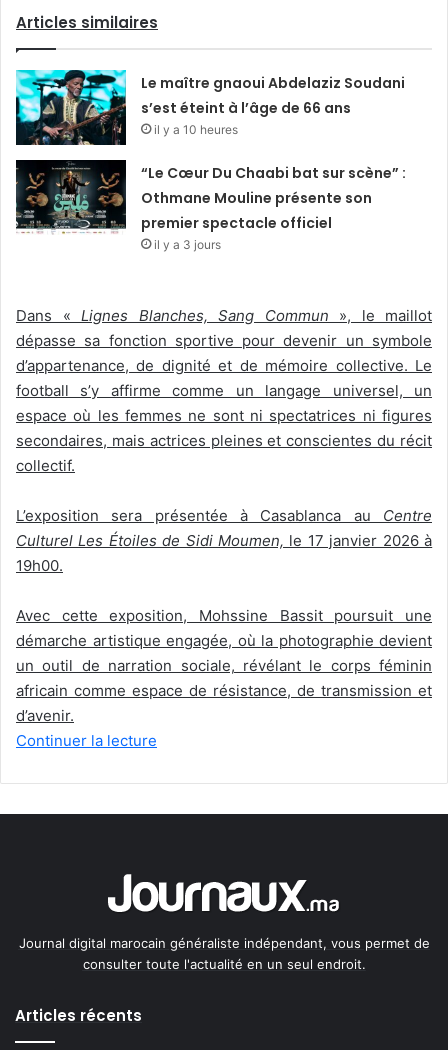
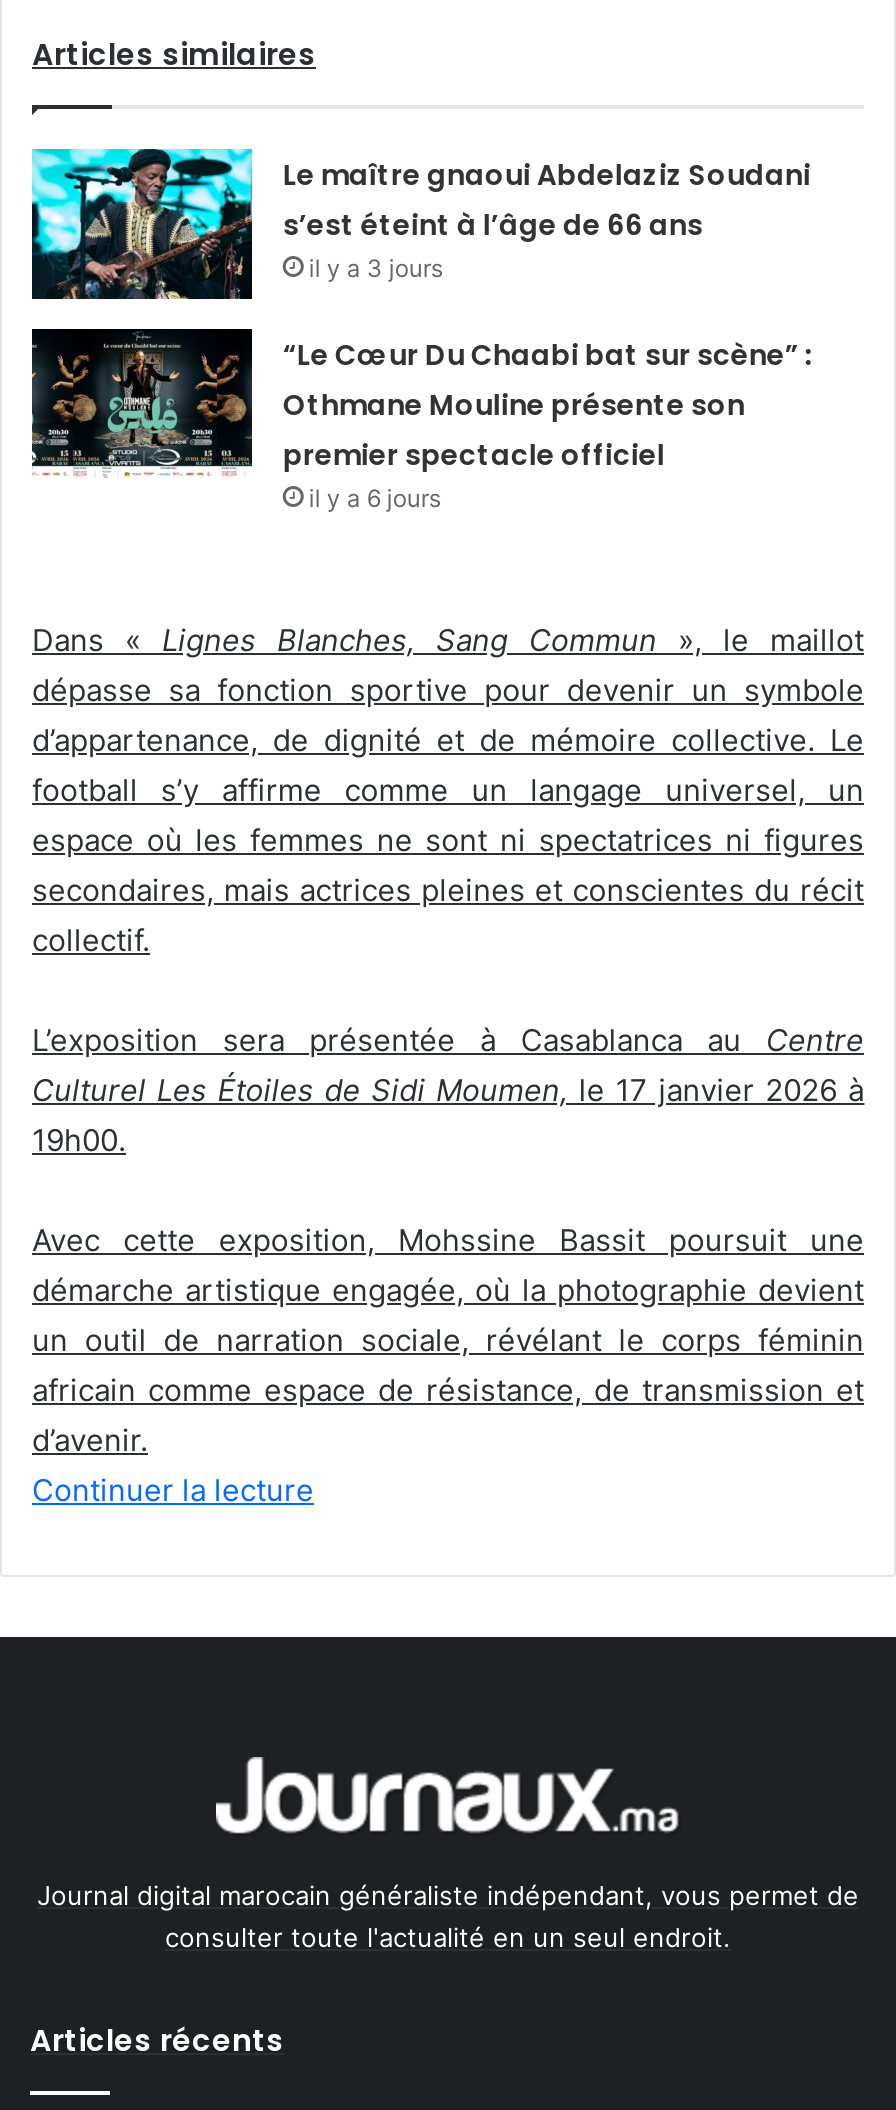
- il y a 10 heures
+ il y a 3 jours

- il y a 3 jours
+ il y a 6 jours
